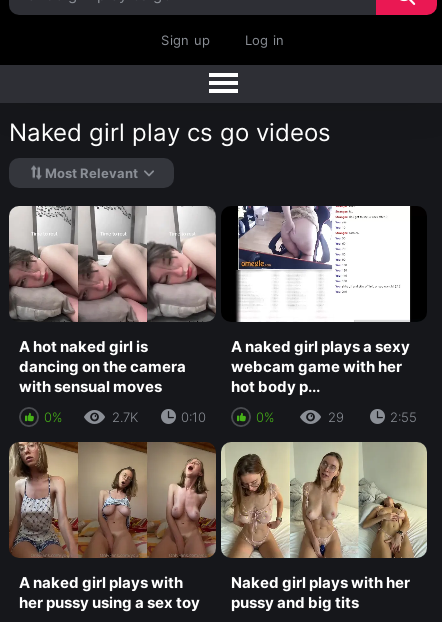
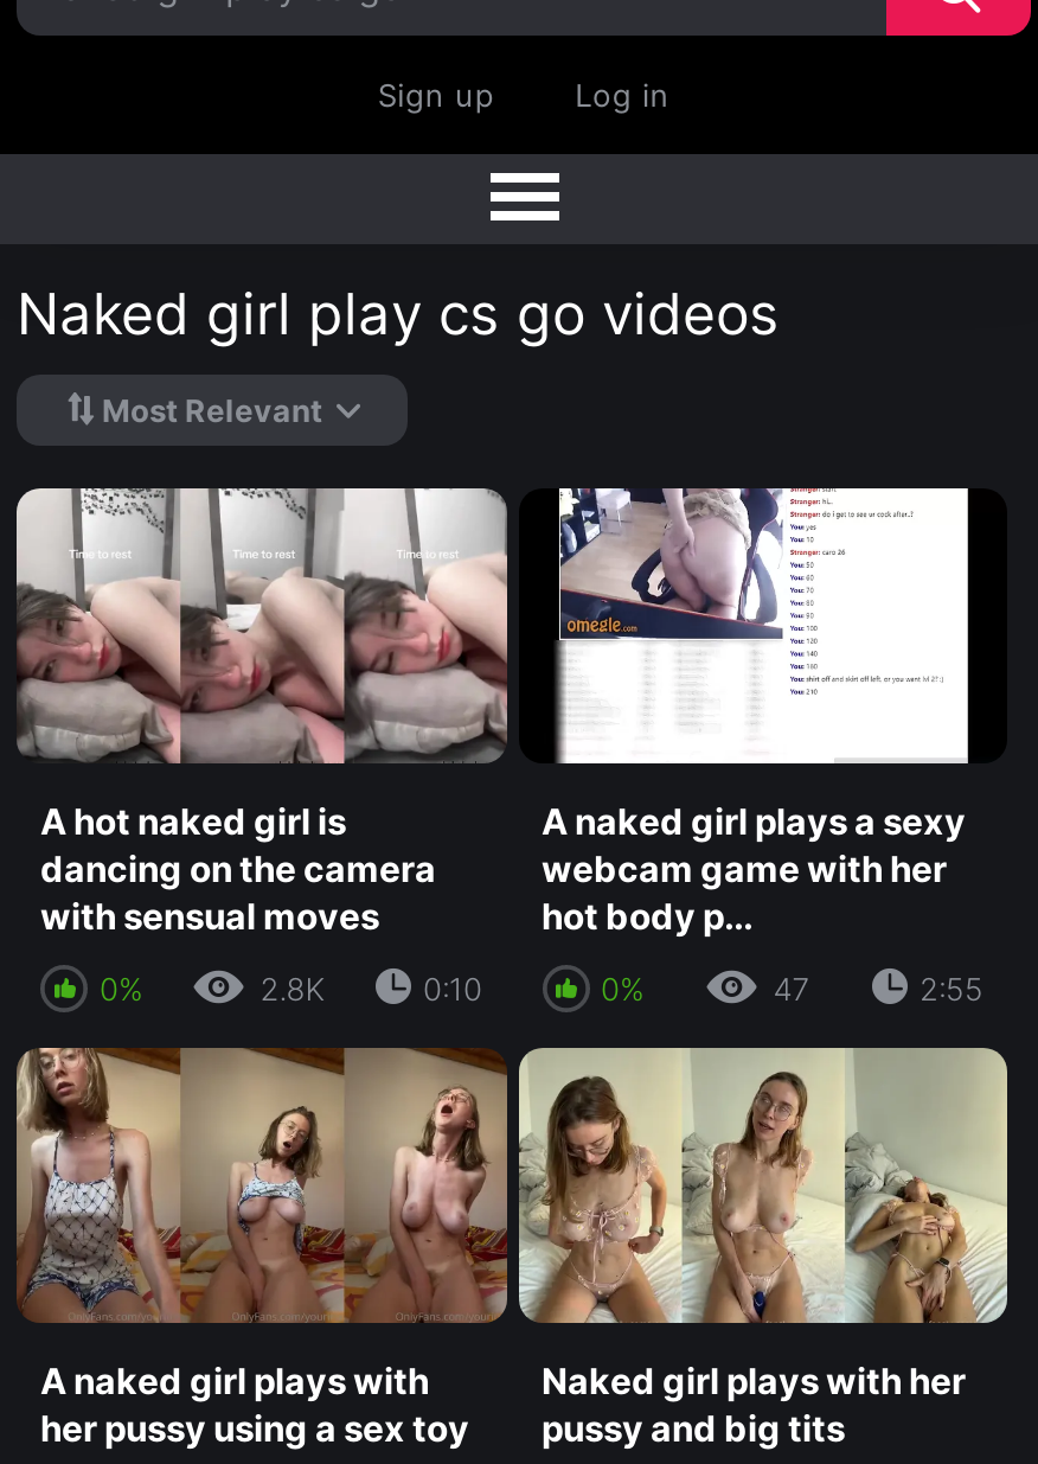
- 2.7K
+ 2.8K

- 29
+ 47
